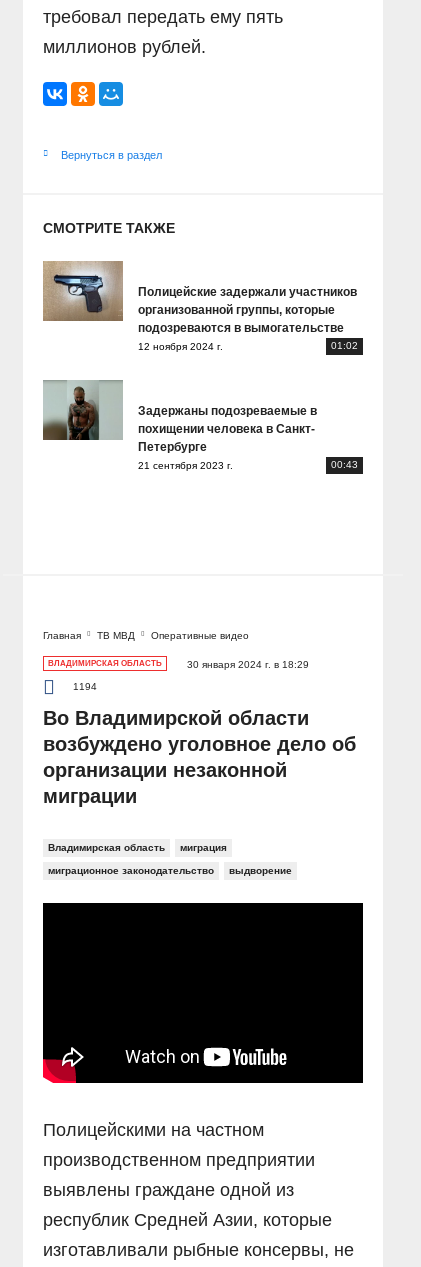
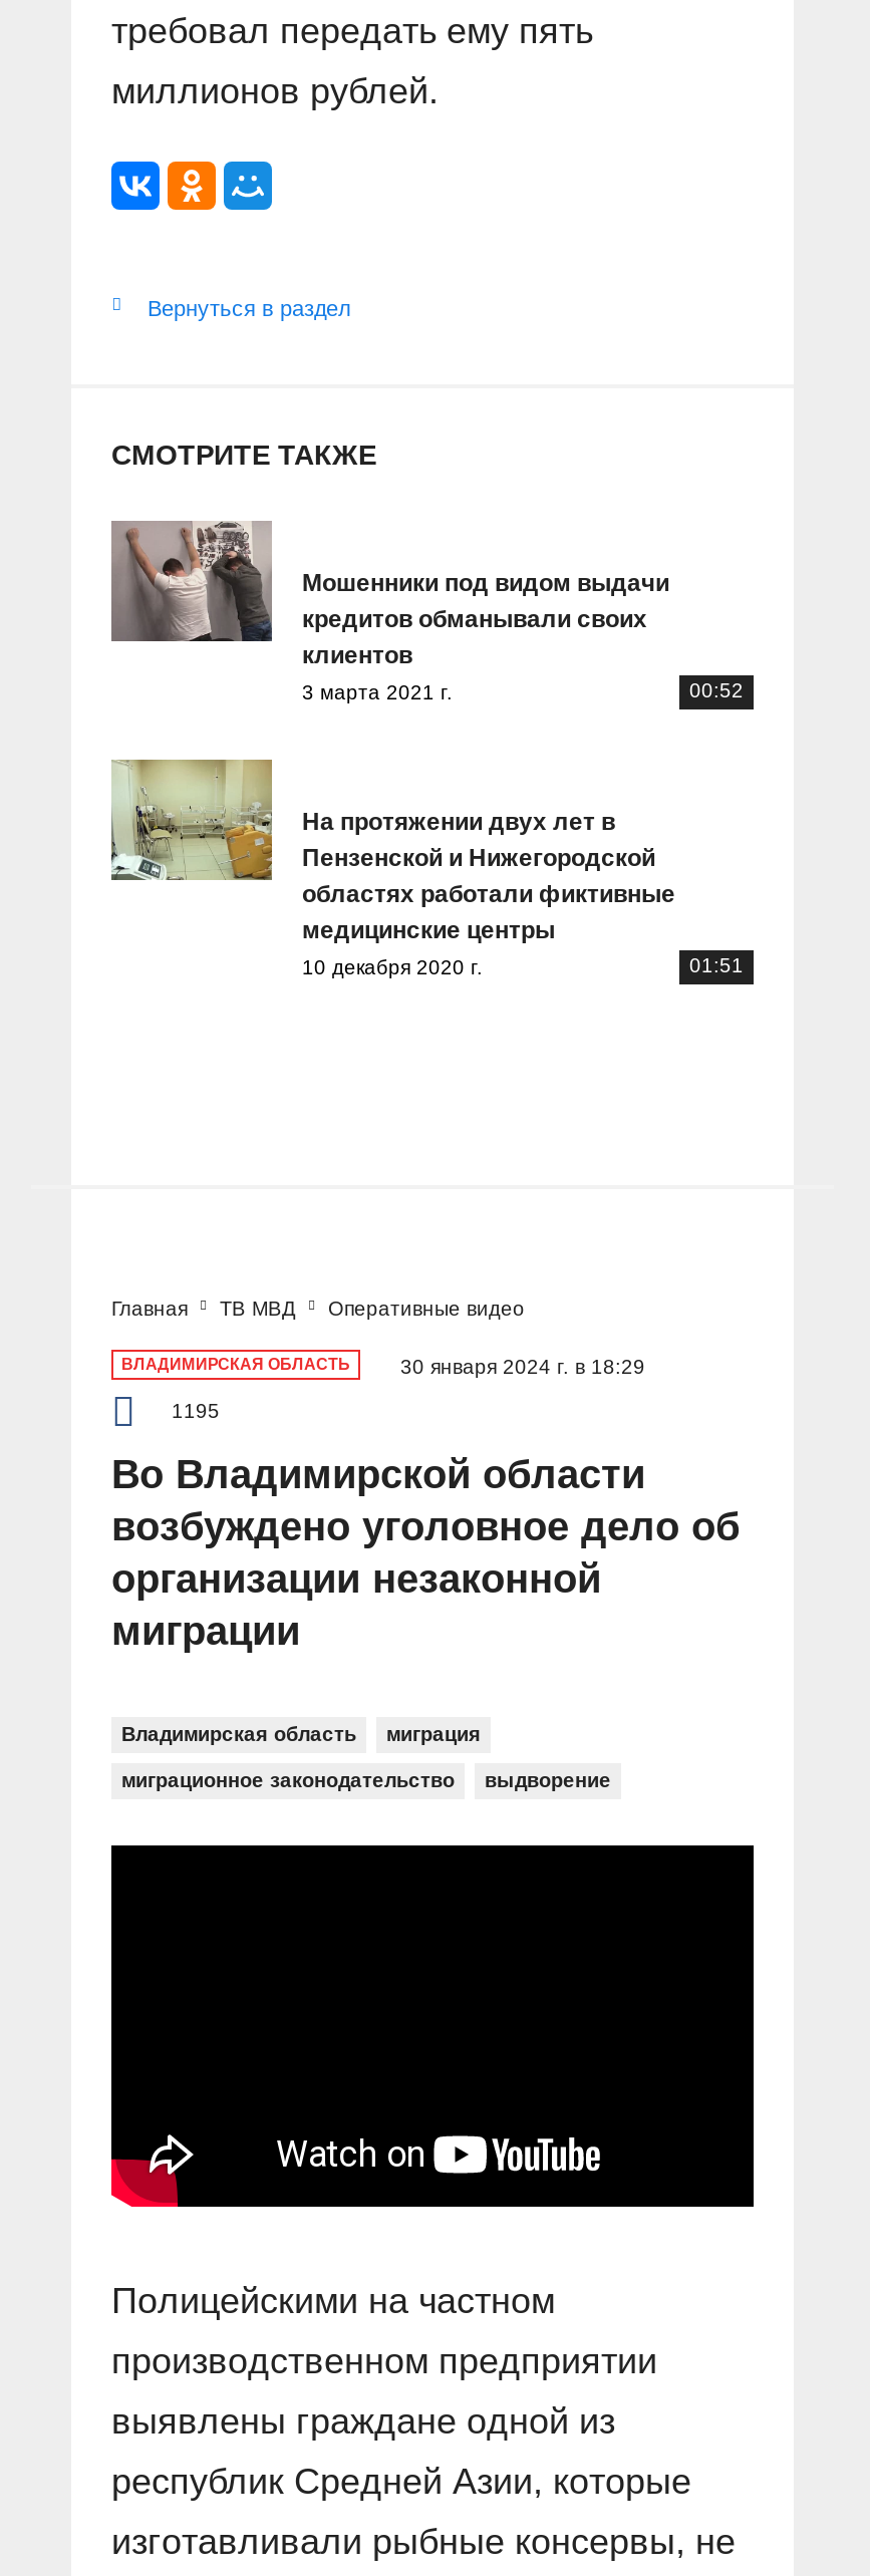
- [image]
- Полицейские задержали участников
- организованной группы, которые
- подозреваются в вымогательстве
- 12 ноября 2024 г.
- 01:02
+ [image]
+ Мошенники под видом выдачи
+ кредитов обманывали своих
+ клиентов
+ 3 марта 2021 г.
+ 00:52

- [image]
- Задержаны подозреваемые в
- похищении человека в Санкт-
- Петербурге
- 21 сентября 2023 г.
- 00:43
+ [image]
+ На протяжении двух лет в
+ Пензенской и Нижегородской
+ областях работали фиктивные
+ медицинские центры
+ 10 декабря 2020 г.
+ 01:51

- 1194
+ 1195
